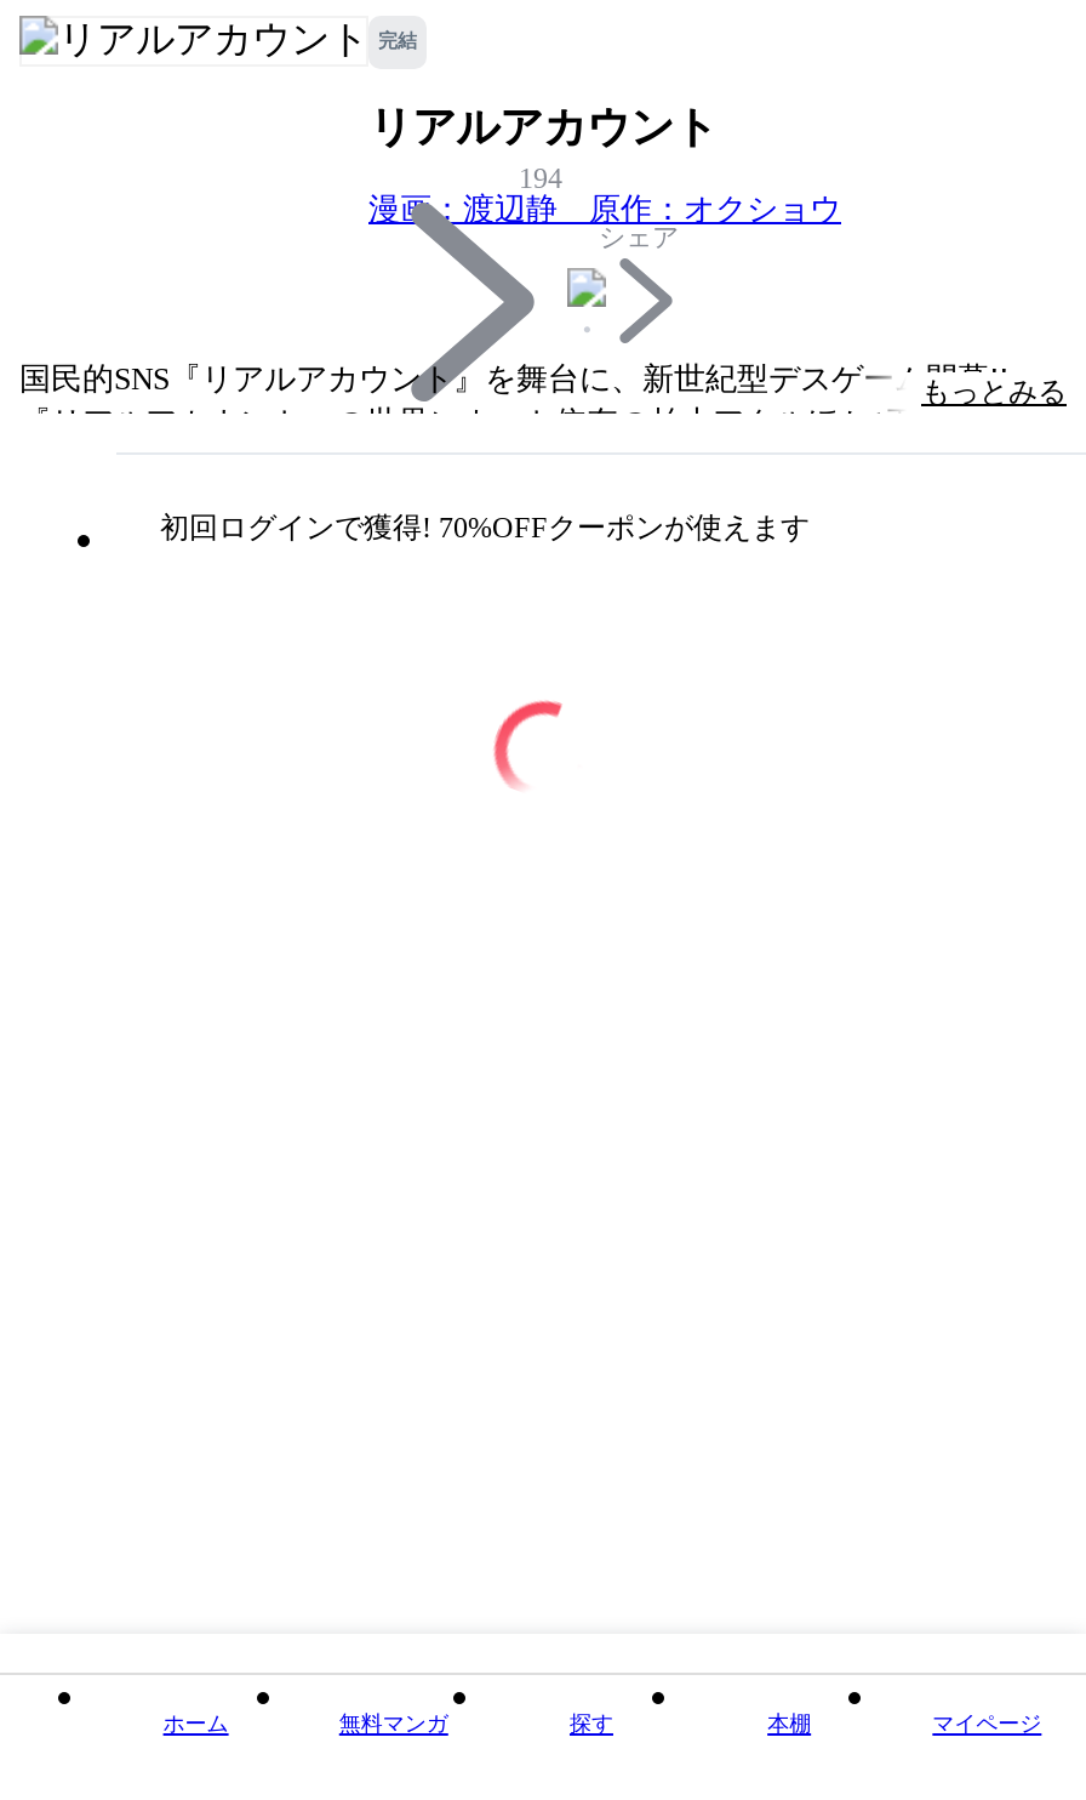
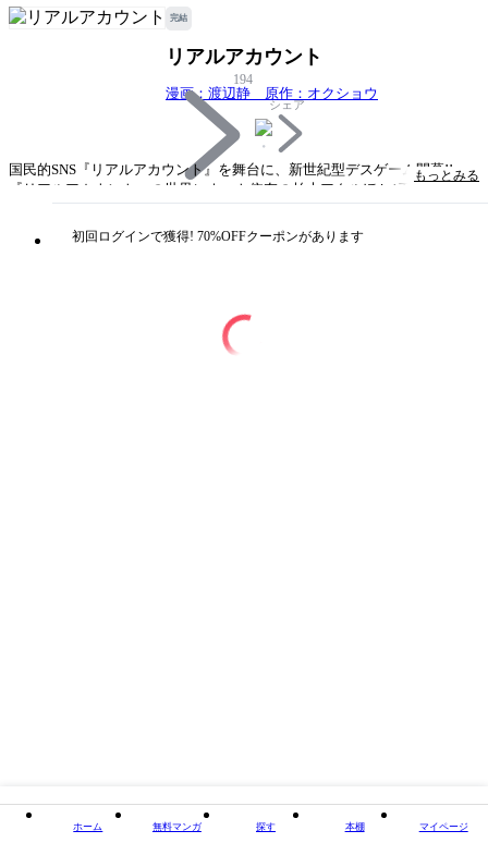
- 初回ログインで獲得! 70%OFFクーポンが使えます
+ 初回ログインで獲得! 70%OFFクーポンがあります
